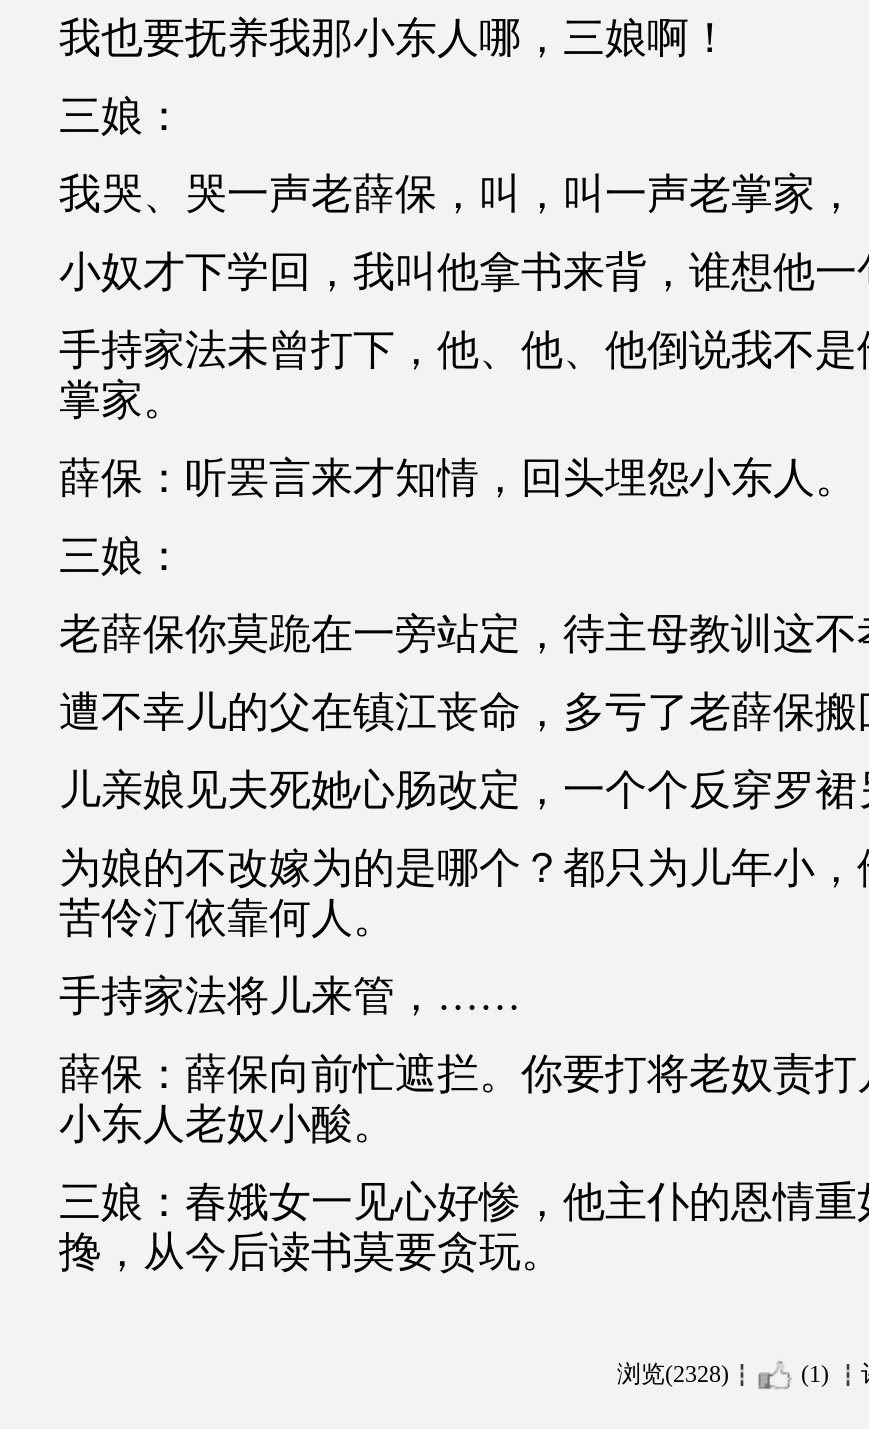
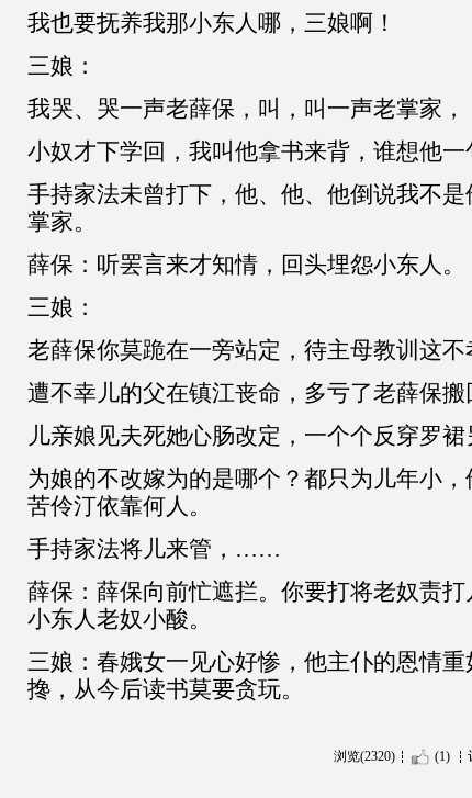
- 浏览(2328)
+ 浏览(2320)
